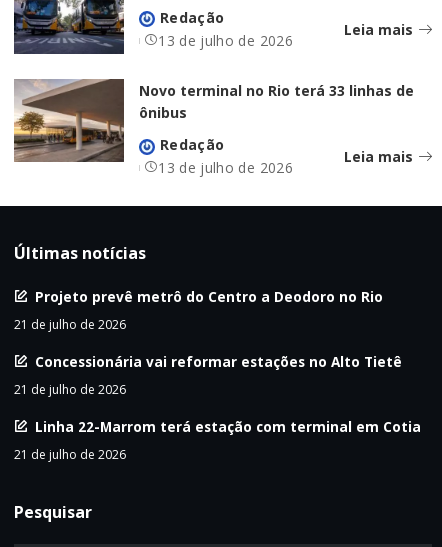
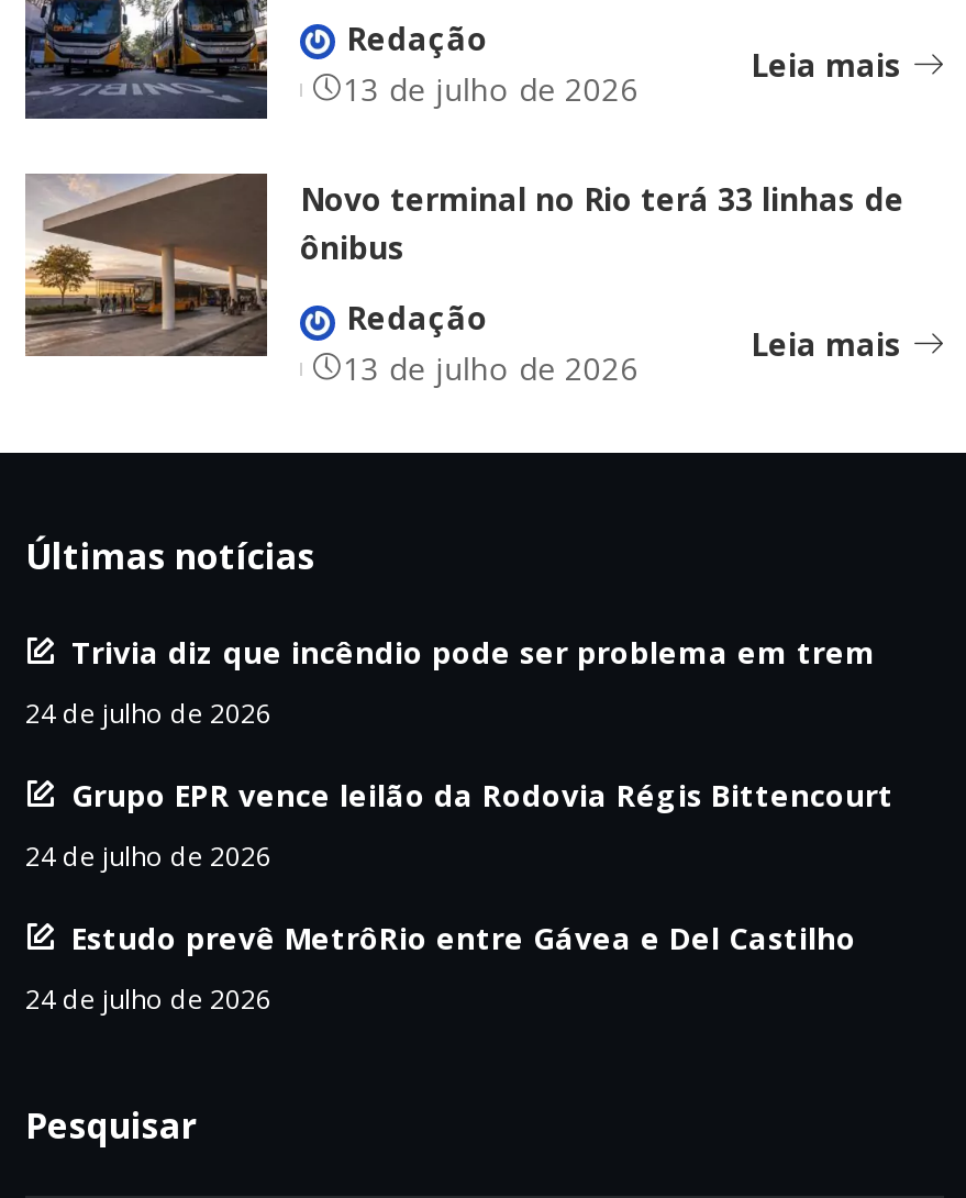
- Projeto prevê metrô do Centro a Deodoro no Rio
+ Trivia diz que incêndio pode ser problema em trem

- 21 de julho de 2026
+ 24 de julho de 2026

- Concessionária vai reformar estações no Alto Tietê
+ Grupo EPR vence leilão da Rodovia Régis Bittencourt

- 21 de julho de 2026
+ 24 de julho de 2026

- Linha 22-Marrom terá estação com terminal em Cotia
+ Estudo prevê MetrôRio entre Gávea e Del Castilho

- 21 de julho de 2026
+ 24 de julho de 2026
